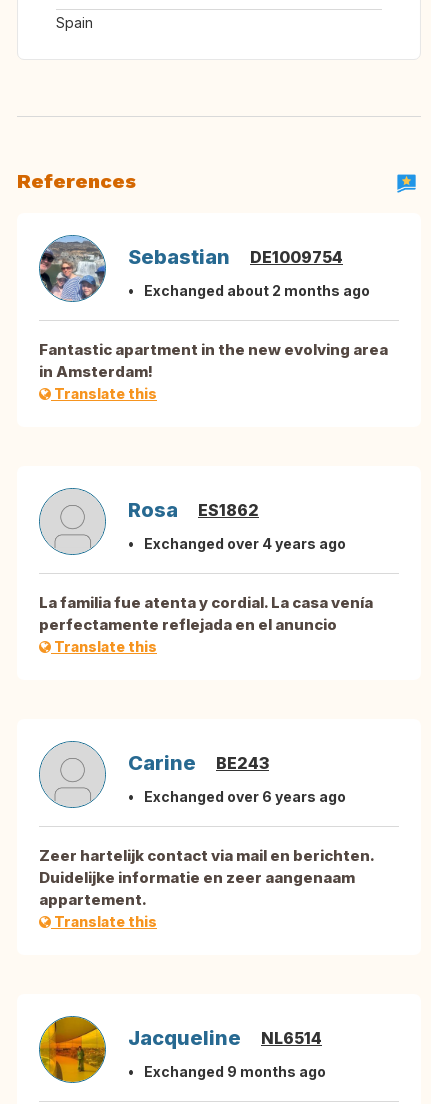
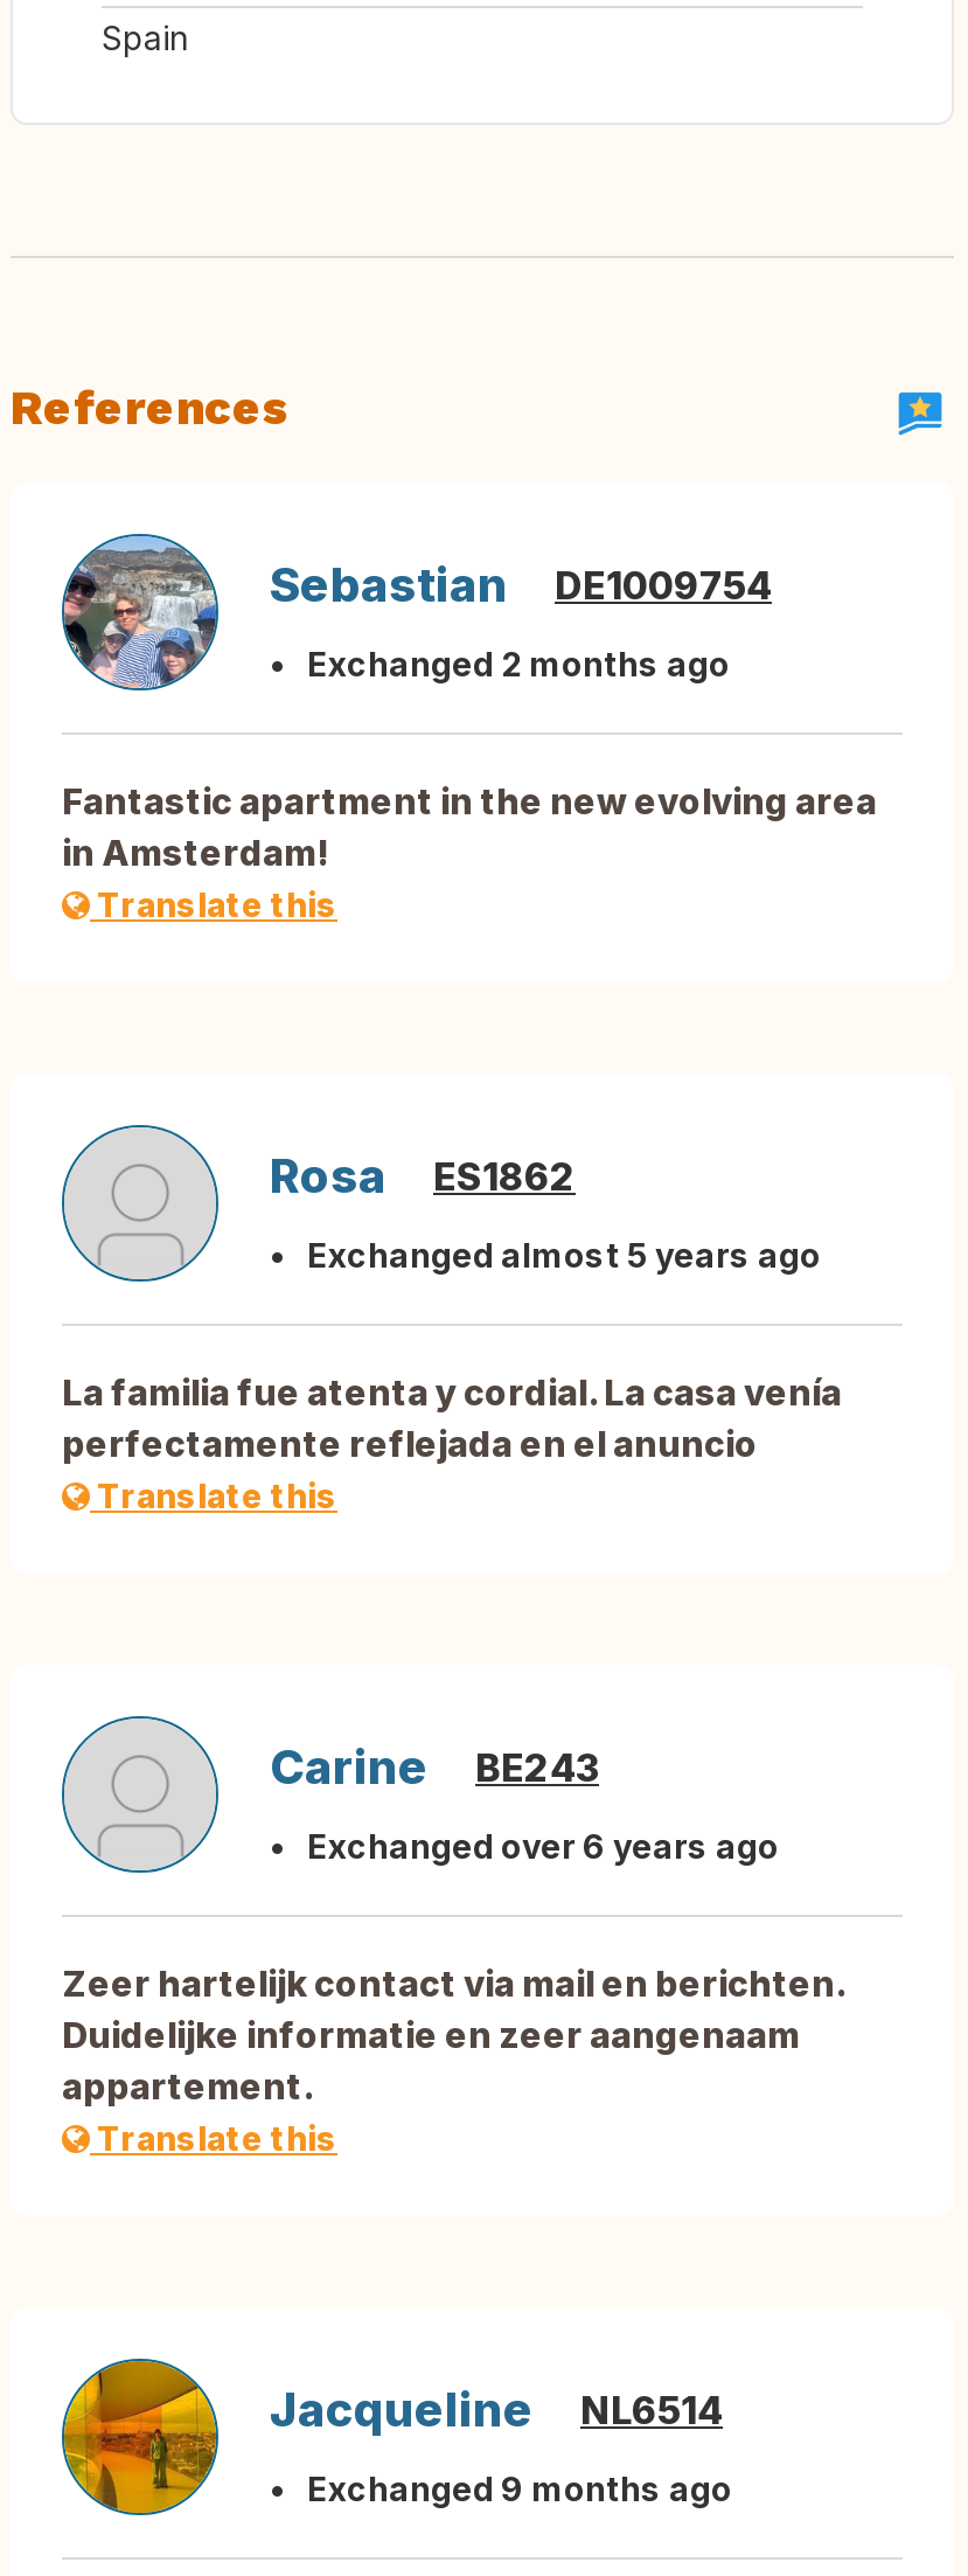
- Exchanged about 2 months ago
+ Exchanged 2 months ago

- Exchanged over 4 years ago
+ Exchanged almost 5 years ago
